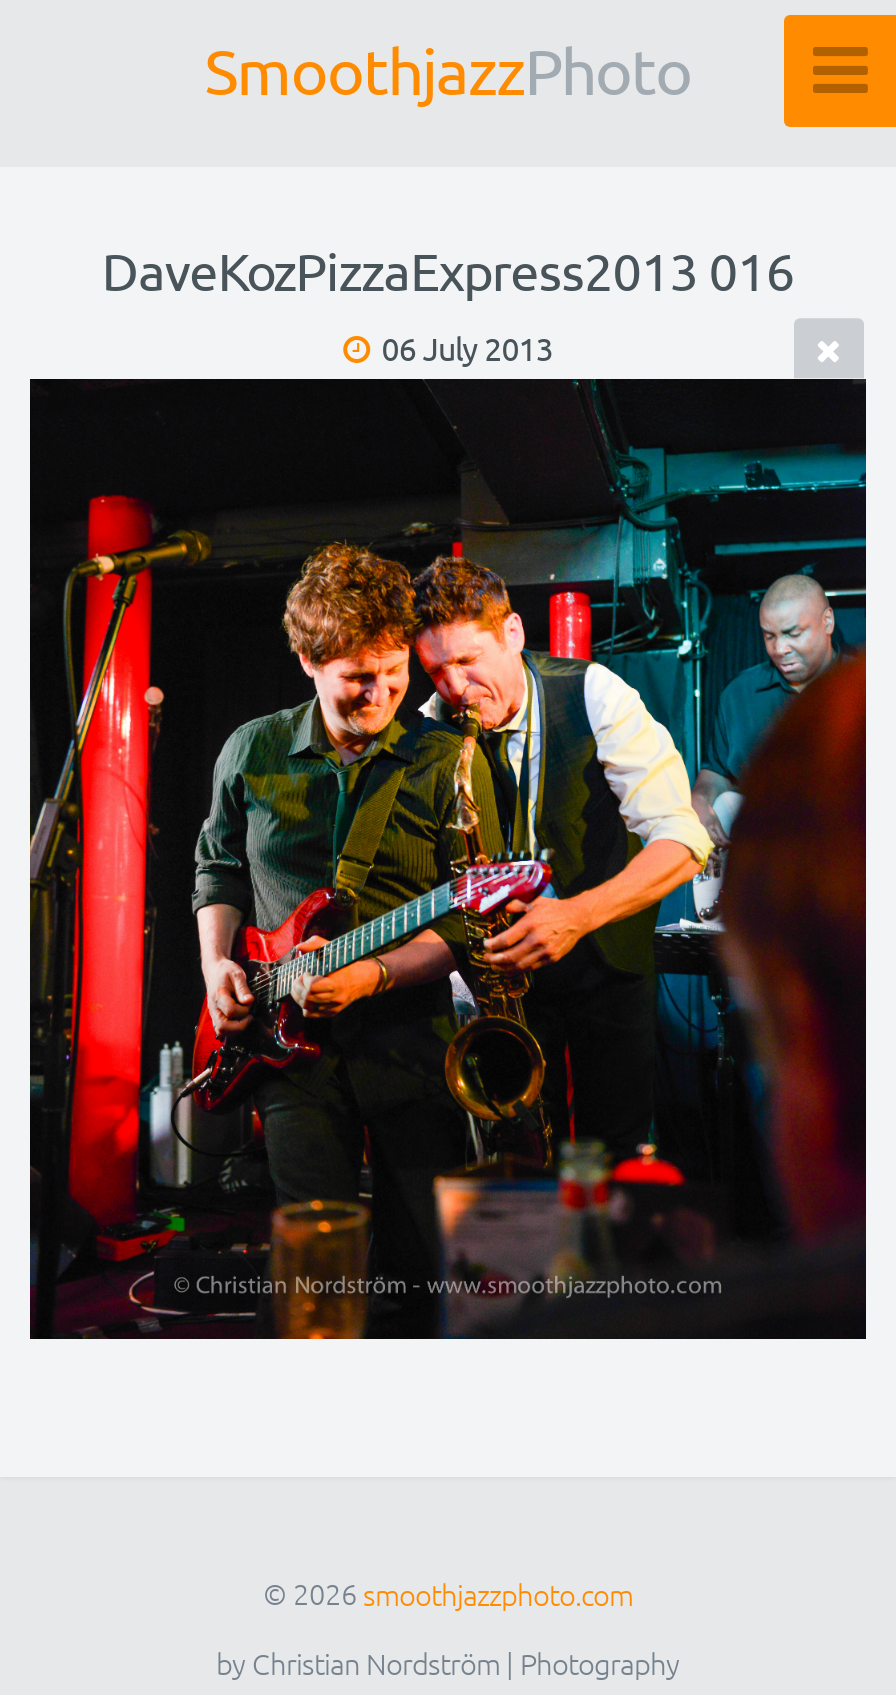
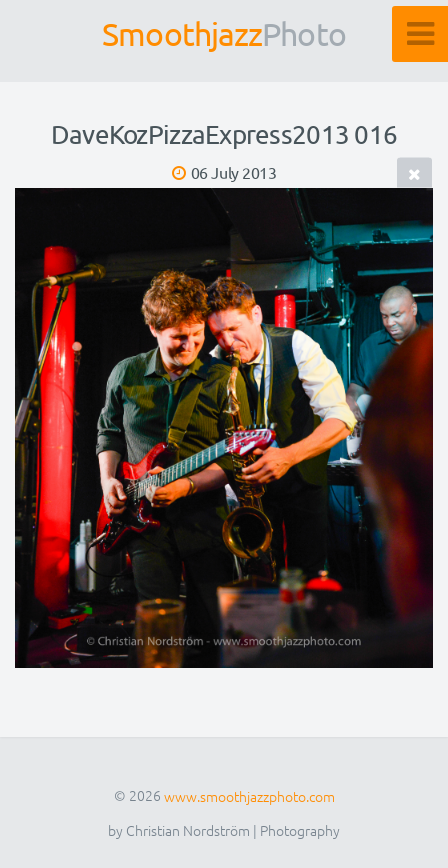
- © 2026 smoothjazzphoto.com
+ © 2026 www.smoothjazzphoto.com
